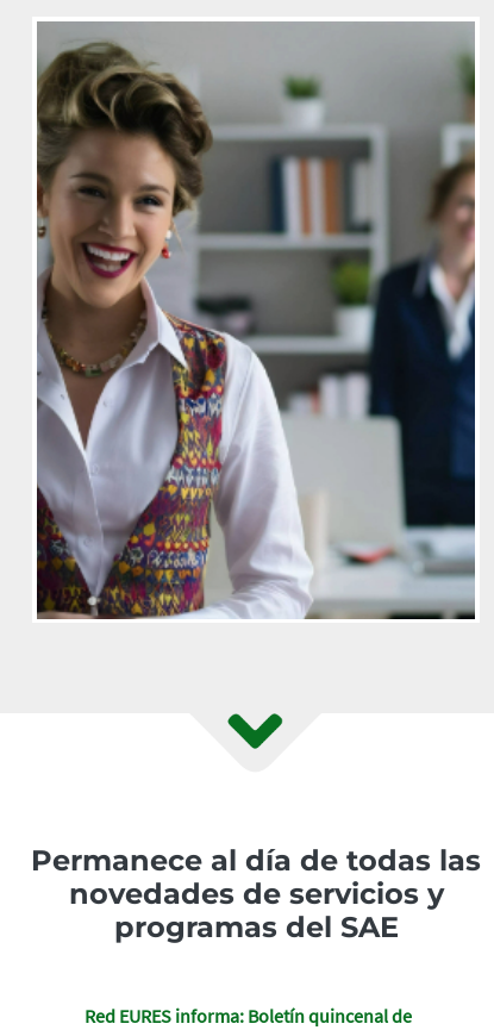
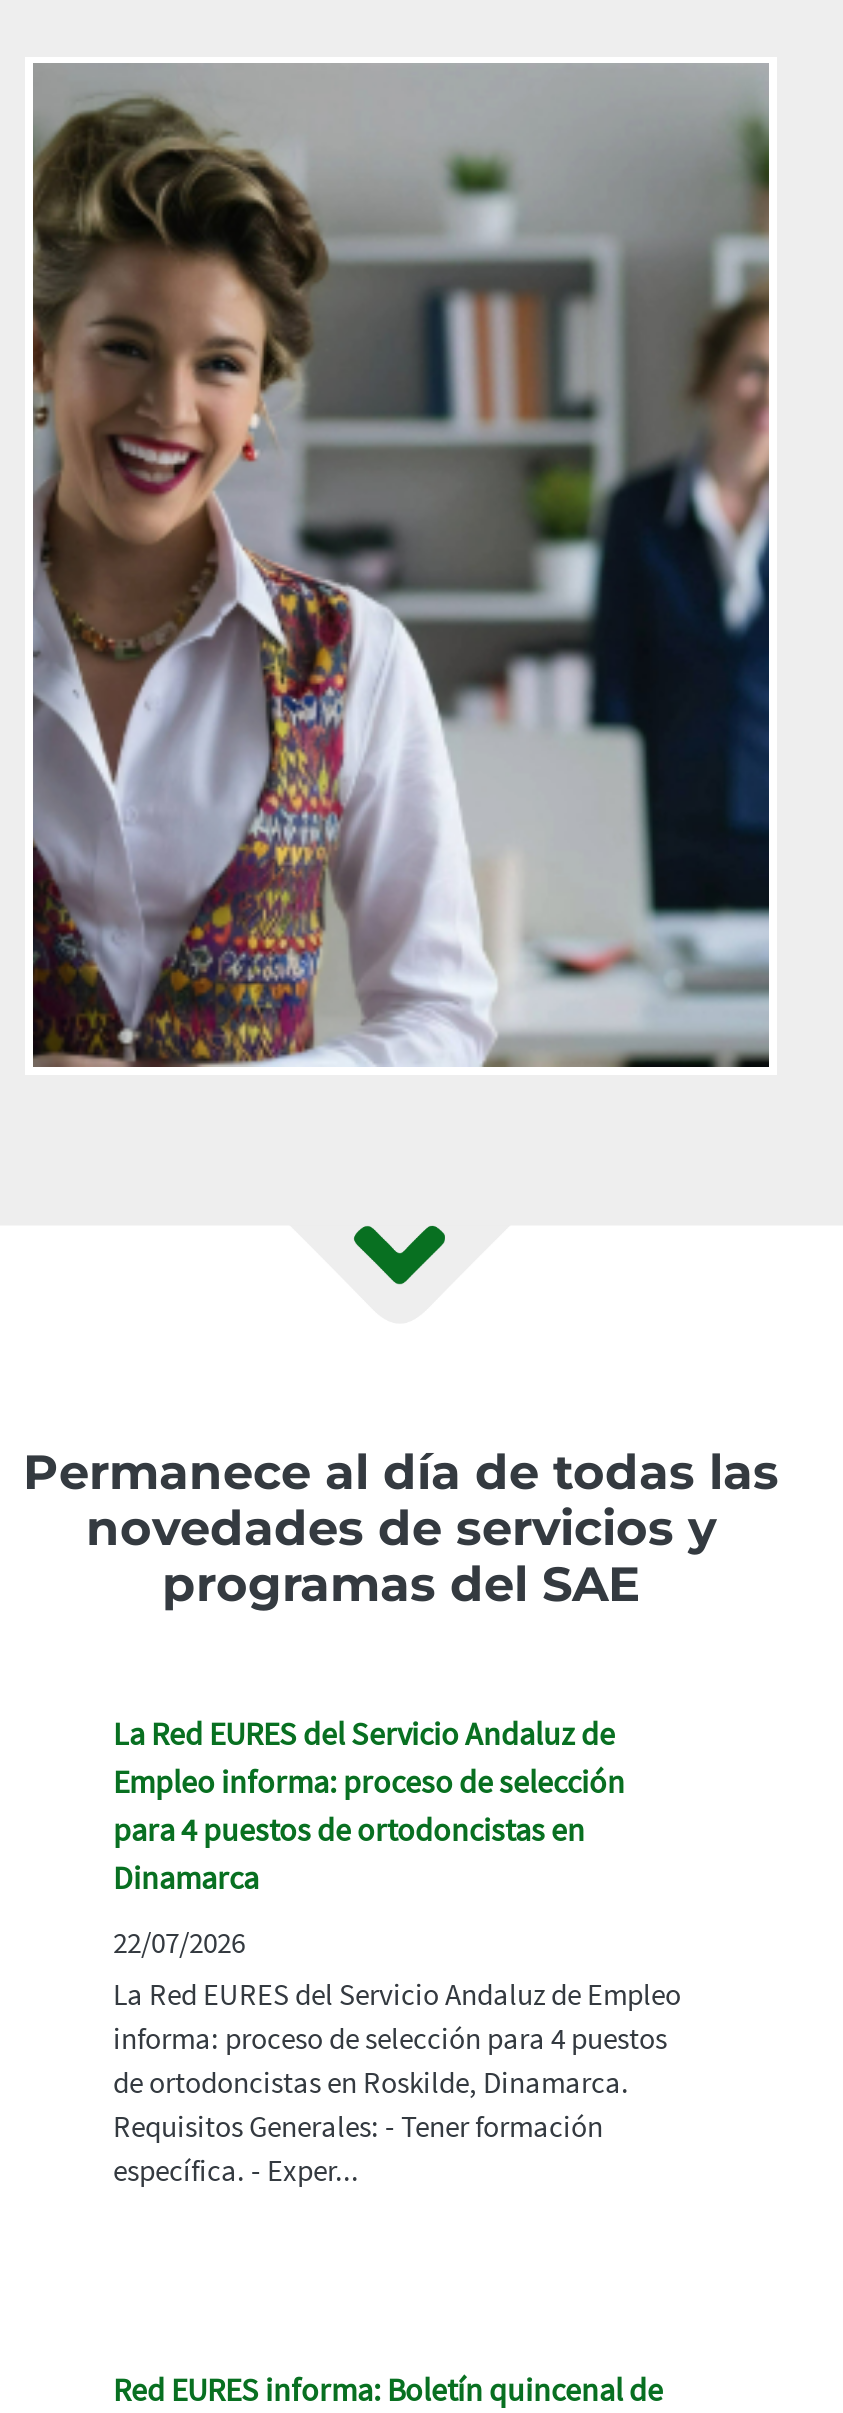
+ La Red EURES del Servicio Andaluz de
+ Empleo informa: proceso de selección
+ para 4 puestos de ortodoncistas en
+ Dinamarca
+ 22/07/2026
+ La Red EURES del Servicio Andaluz de Empleo
+ informa: proceso de selección para 4 puestos
+ de ortodoncistas en Roskilde, Dinamarca.
+ Requisitos Generales: - Tener formación
+ específica. - Exper...
